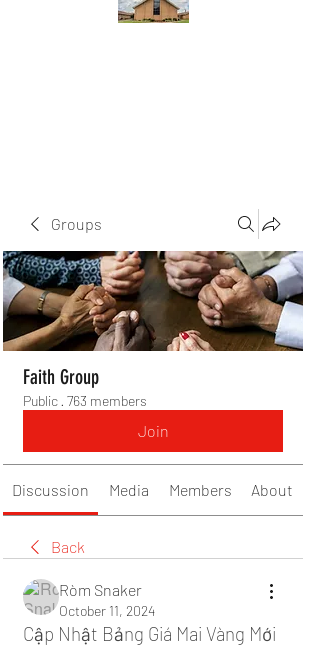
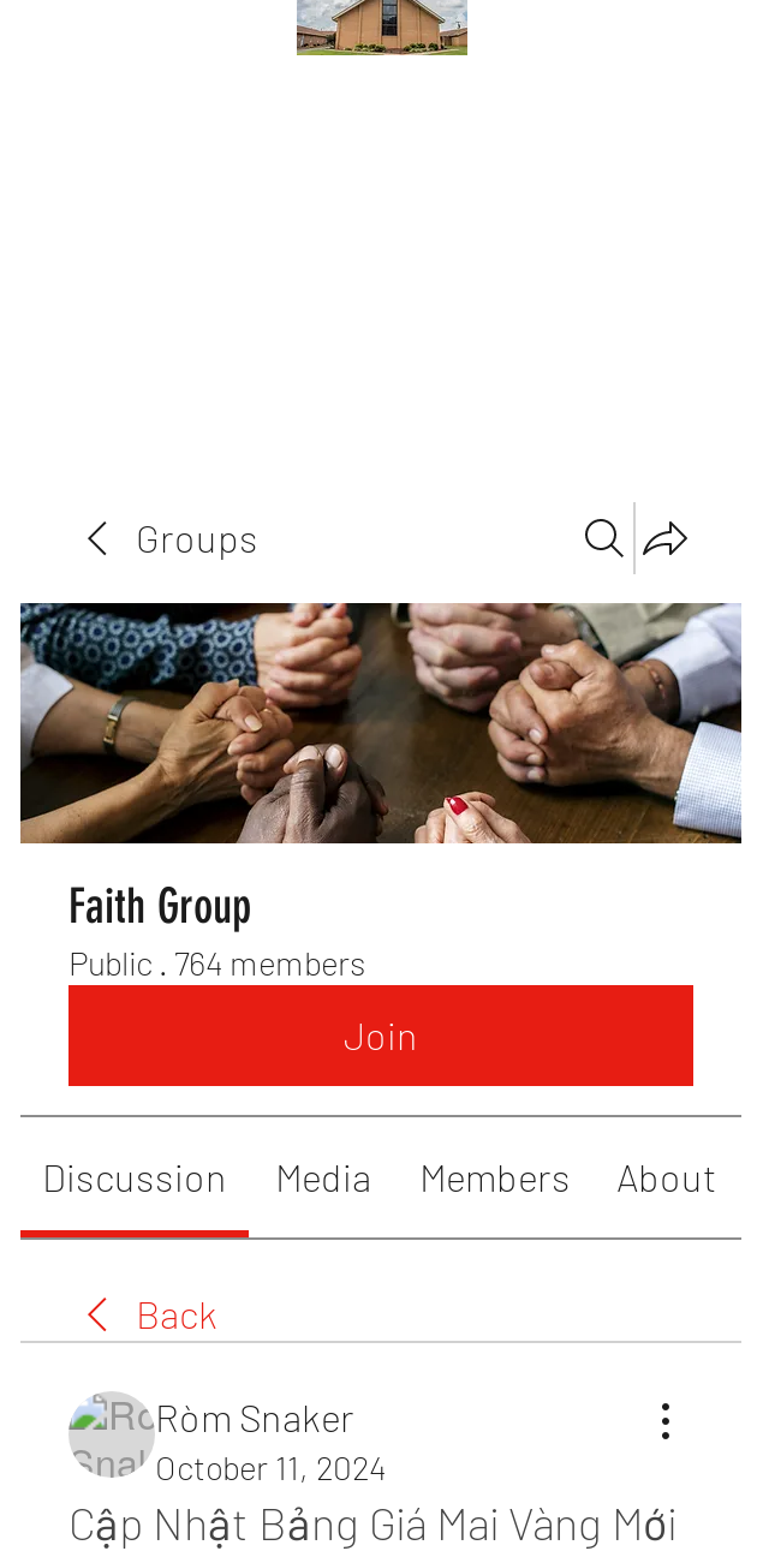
- Public 763 members
+ Public 764 members
